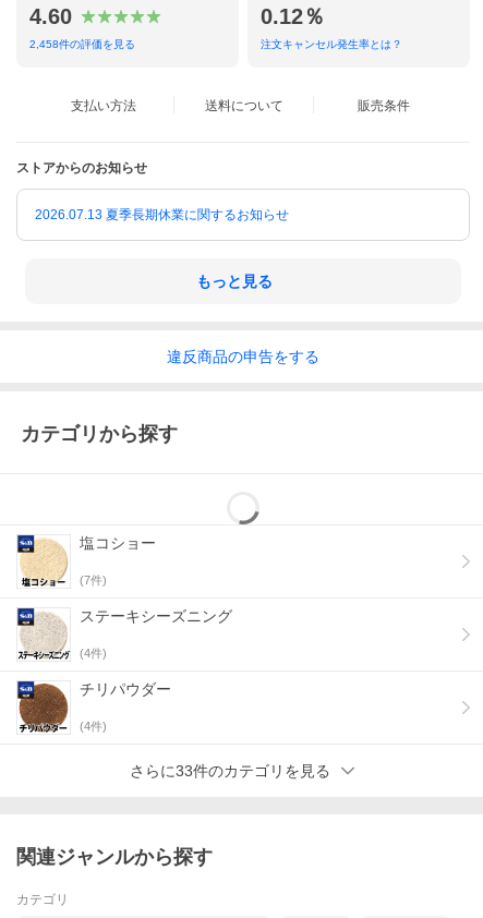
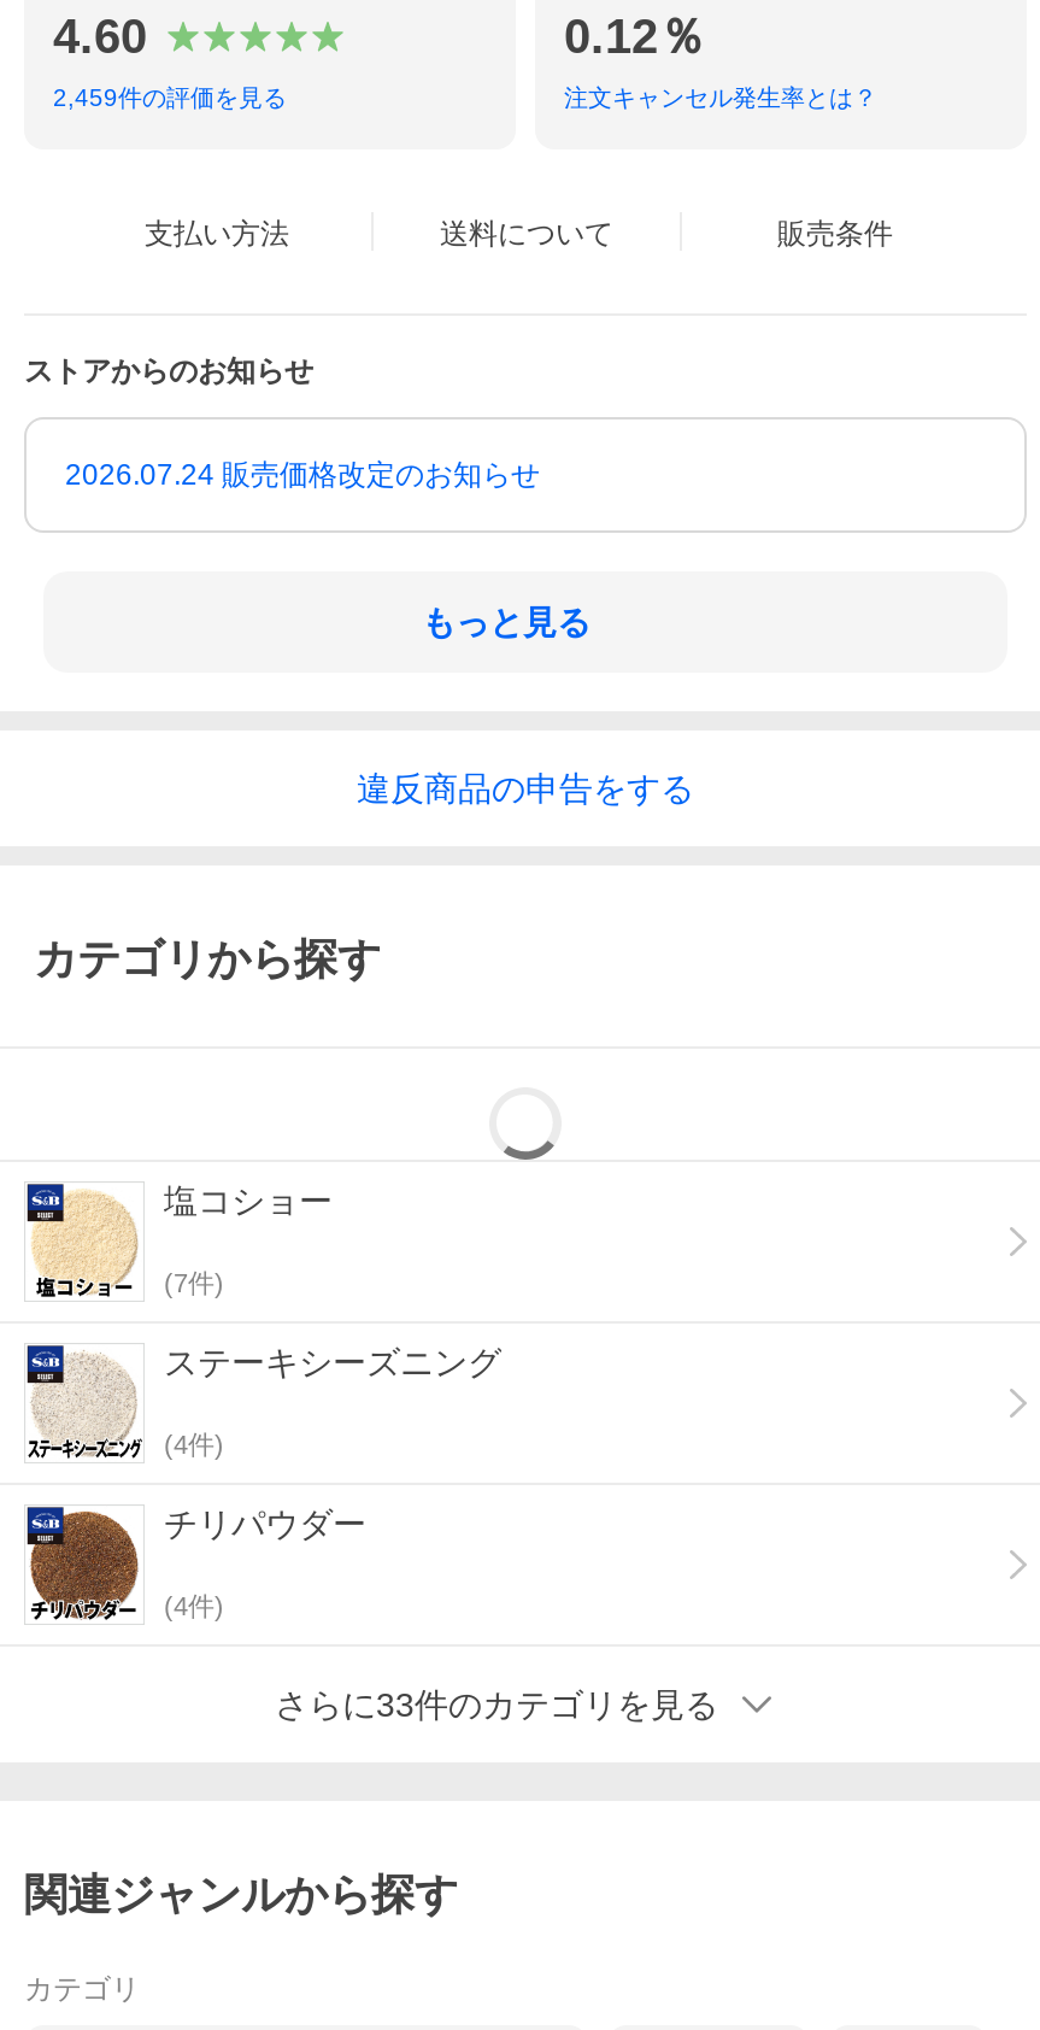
- 2,458件の評価を見る
+ 2,459件の評価を見る

- 2026.07.13 夏季長期休業に関するお知らせ
+ 2026.07.24 販売価格改定のお知らせ
